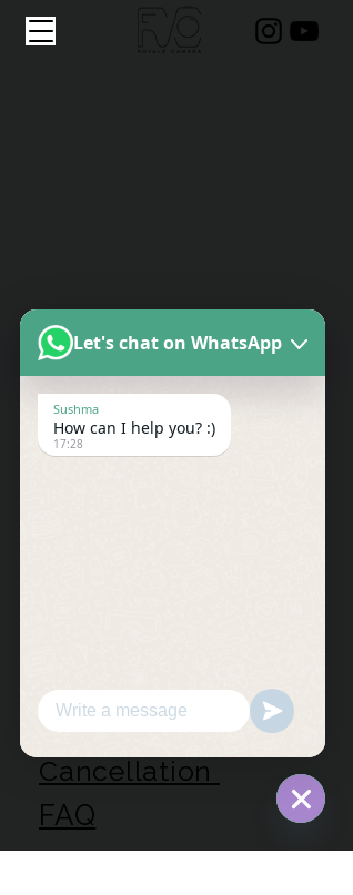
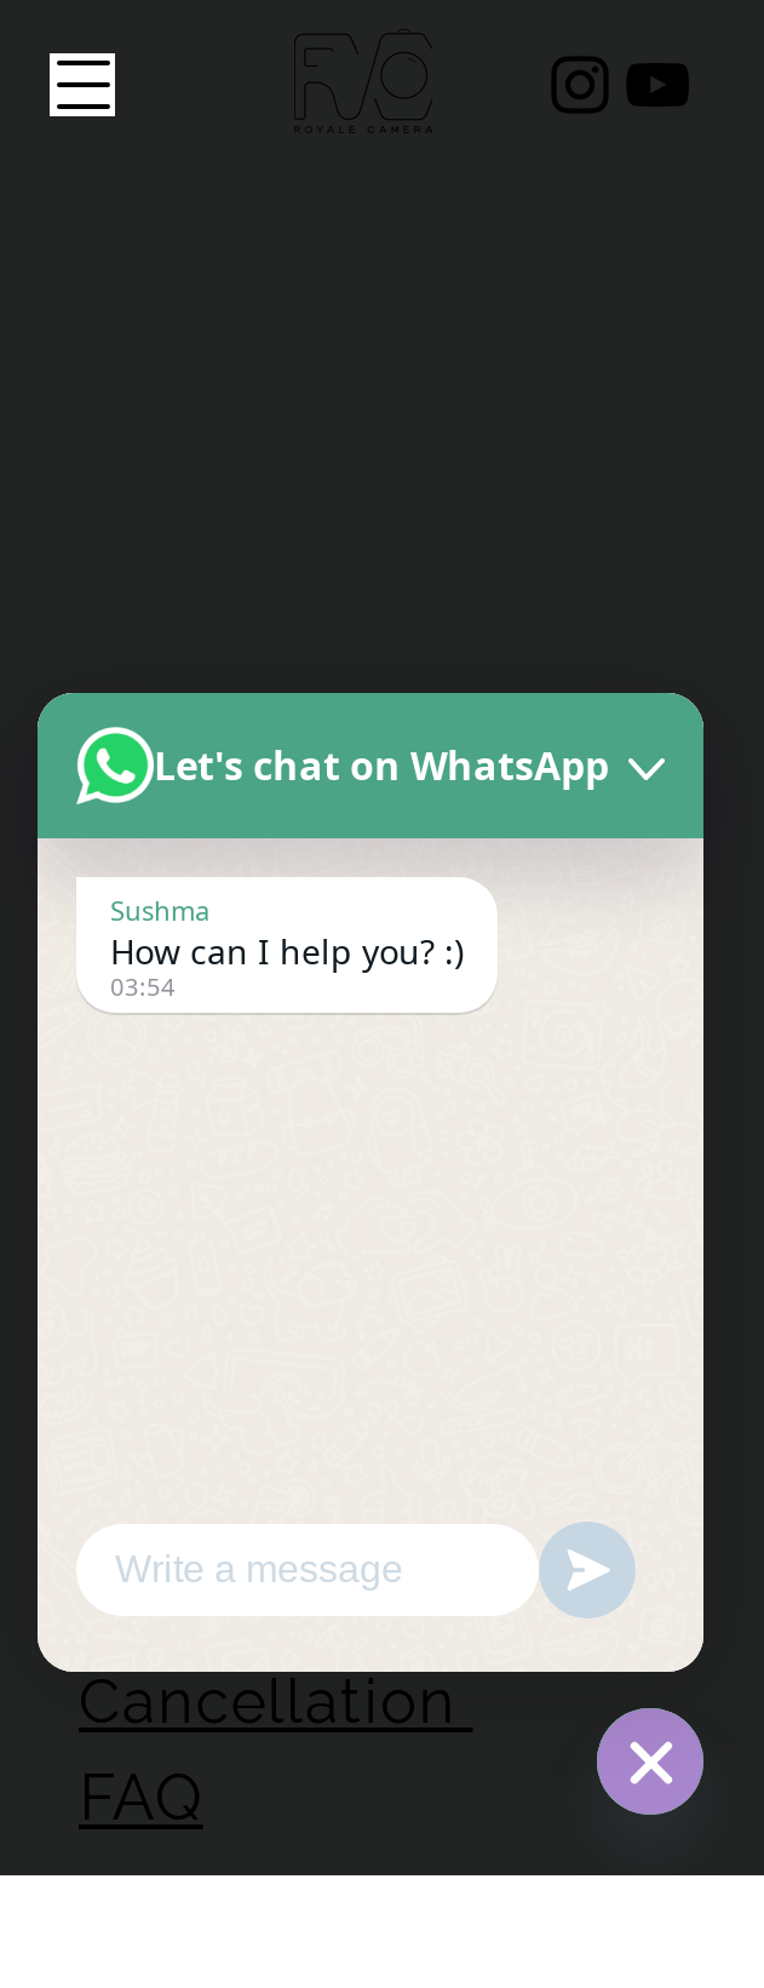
- 17:28
+ 03:54
